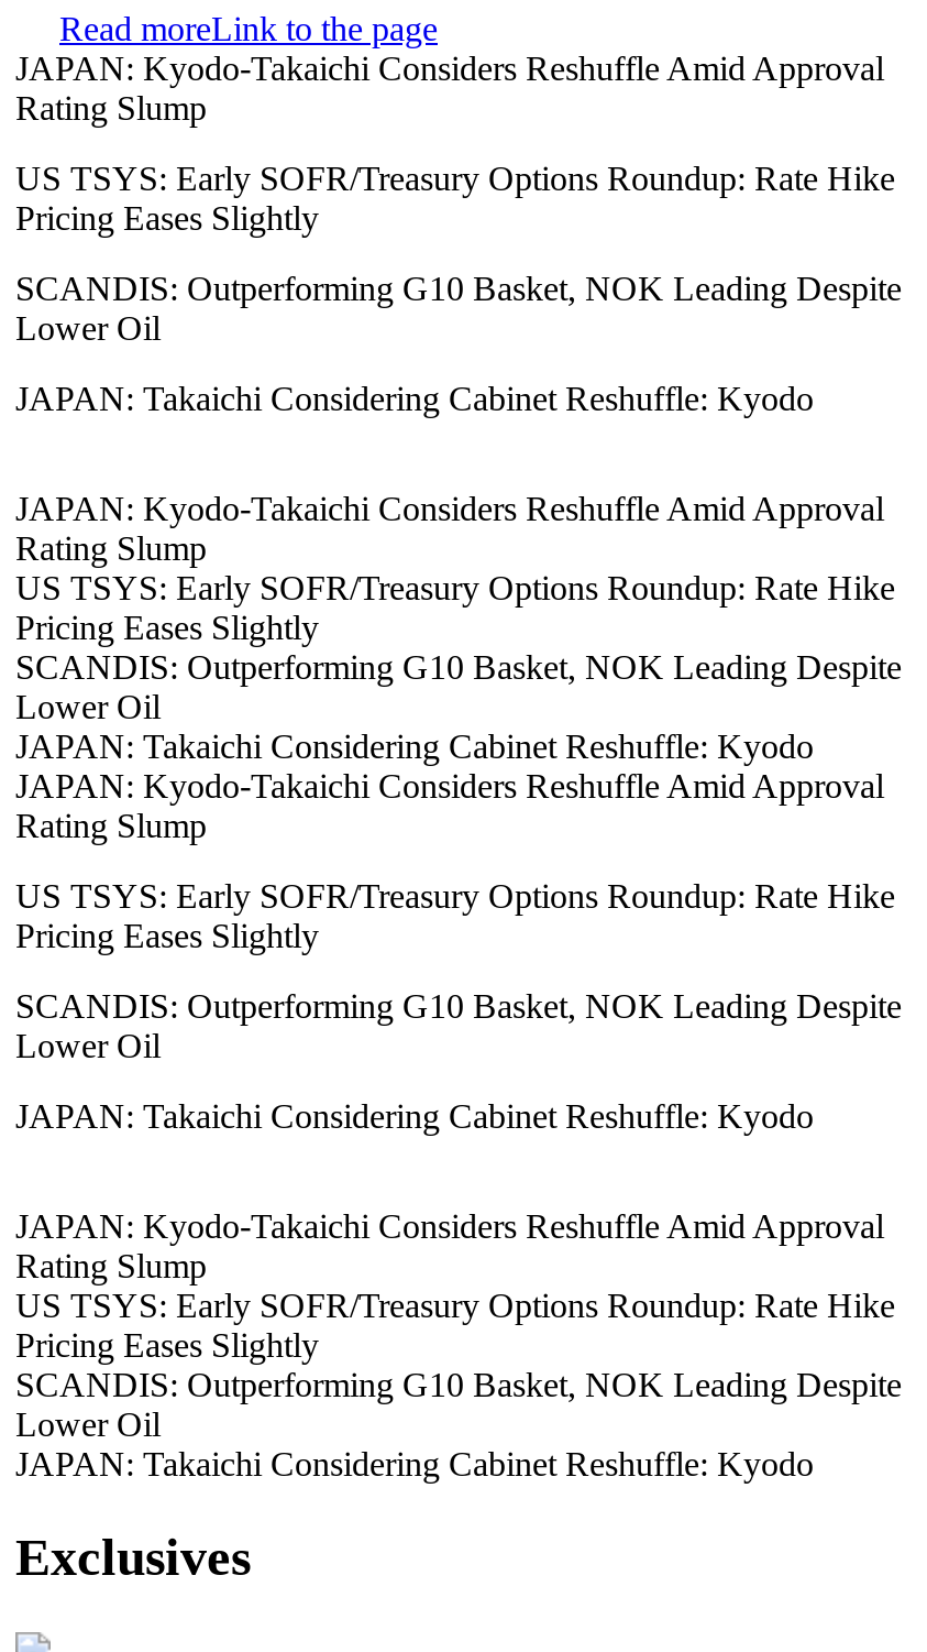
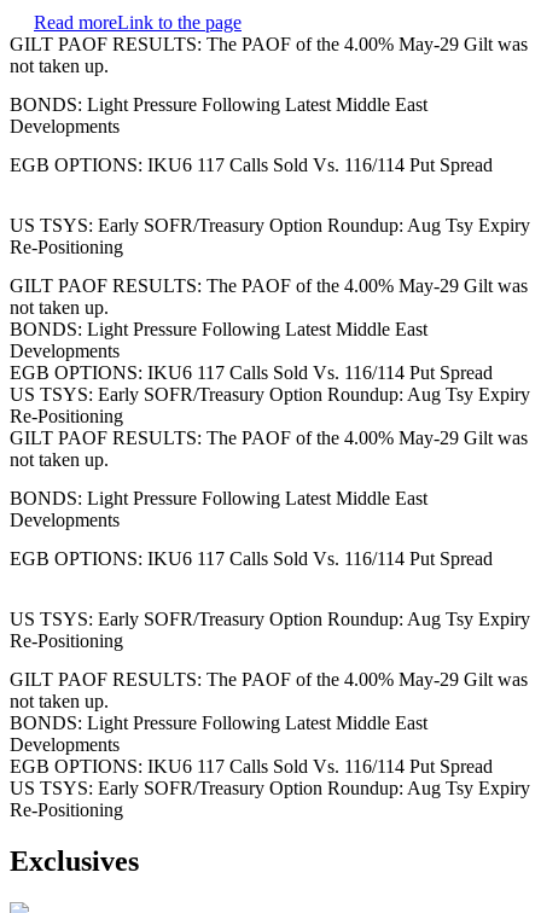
- JAPAN: Kyodo-Takaichi Considers Reshuffle Amid Approval
- Rating Slump
+ GILT PAOF RESULTS: The PAOF of the 4.00% May-29 Gilt was
+ not taken up.

- US TSYS: Early SOFR/Treasury Options Roundup: Rate Hike
- Pricing Eases Slightly
+ BONDS: Light Pressure Following Latest Middle East
+ Developments

- SCANDIS: Outperforming G10 Basket, NOK Leading Despite
- Lower Oil
+ EGB OPTIONS: IKU6 117 Calls Sold Vs. 116/114 Put Spread

- JAPAN: Takaichi Considering Cabinet Reshuffle: Kyodo
+ US TSYS: Early SOFR/Treasury Option Roundup: Aug Tsy Expiry
+ Re-Positioning

- JAPAN: Kyodo-Takaichi Considers Reshuffle Amid Approval
- Rating Slump
- US TSYS: Early SOFR/Treasury Options Roundup: Rate Hike
- Pricing Eases Slightly
- SCANDIS: Outperforming G10 Basket, NOK Leading Despite
- Lower Oil
- JAPAN: Takaichi Considering Cabinet Reshuffle: Kyodo
- JAPAN: Kyodo-Takaichi Considers Reshuffle Amid Approval
- Rating Slump
+ GILT PAOF RESULTS: The PAOF of the 4.00% May-29 Gilt was
+ not taken up.
+ BONDS: Light Pressure Following Latest Middle East
+ Developments
+ EGB OPTIONS: IKU6 117 Calls Sold Vs. 116/114 Put Spread
+ US TSYS: Early SOFR/Treasury Option Roundup: Aug Tsy Expiry
+ Re-Positioning
+ GILT PAOF RESULTS: The PAOF of the 4.00% May-29 Gilt was
+ not taken up.

- US TSYS: Early SOFR/Treasury Options Roundup: Rate Hike
- Pricing Eases Slightly
+ BONDS: Light Pressure Following Latest Middle East
+ Developments

- SCANDIS: Outperforming G10 Basket, NOK Leading Despite
- Lower Oil
+ EGB OPTIONS: IKU6 117 Calls Sold Vs. 116/114 Put Spread

- JAPAN: Takaichi Considering Cabinet Reshuffle: Kyodo
+ US TSYS: Early SOFR/Treasury Option Roundup: Aug Tsy Expiry
+ Re-Positioning

- JAPAN: Kyodo-Takaichi Considers Reshuffle Amid Approval
- Rating Slump
- US TSYS: Early SOFR/Treasury Options Roundup: Rate Hike
- Pricing Eases Slightly
- SCANDIS: Outperforming G10 Basket, NOK Leading Despite
- Lower Oil
- JAPAN: Takaichi Considering Cabinet Reshuffle: Kyodo
+ GILT PAOF RESULTS: The PAOF of the 4.00% May-29 Gilt was
+ not taken up.
+ BONDS: Light Pressure Following Latest Middle East
+ Developments
+ EGB OPTIONS: IKU6 117 Calls Sold Vs. 116/114 Put Spread
+ US TSYS: Early SOFR/Treasury Option Roundup: Aug Tsy Expiry
+ Re-Positioning
